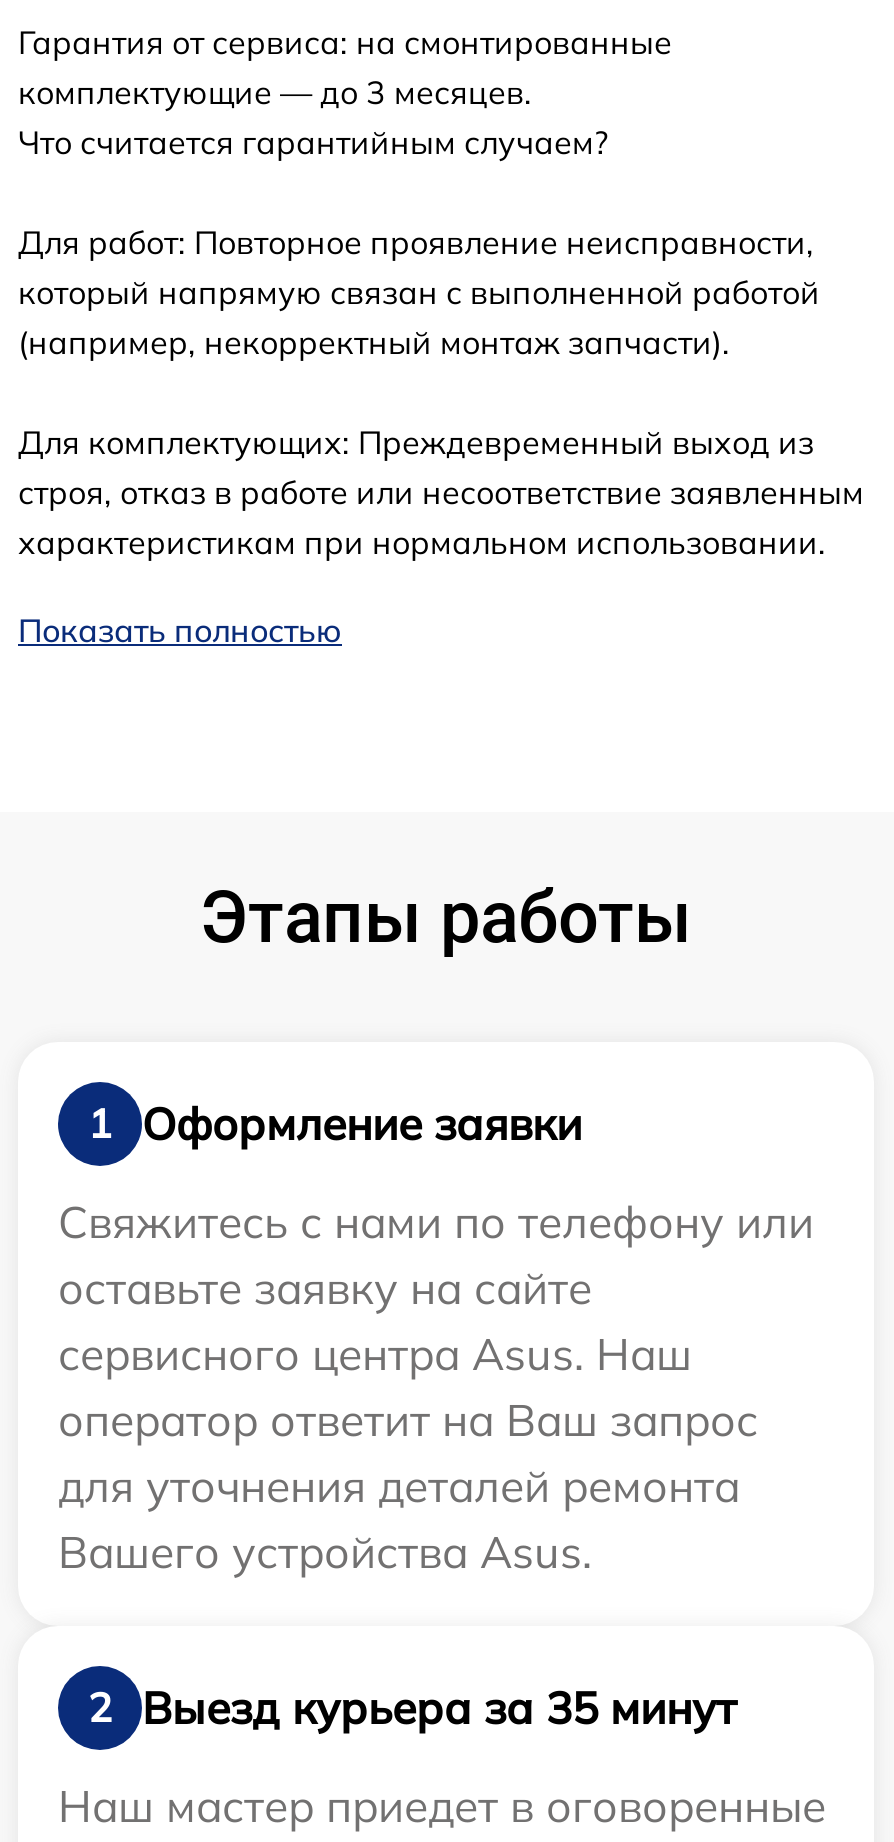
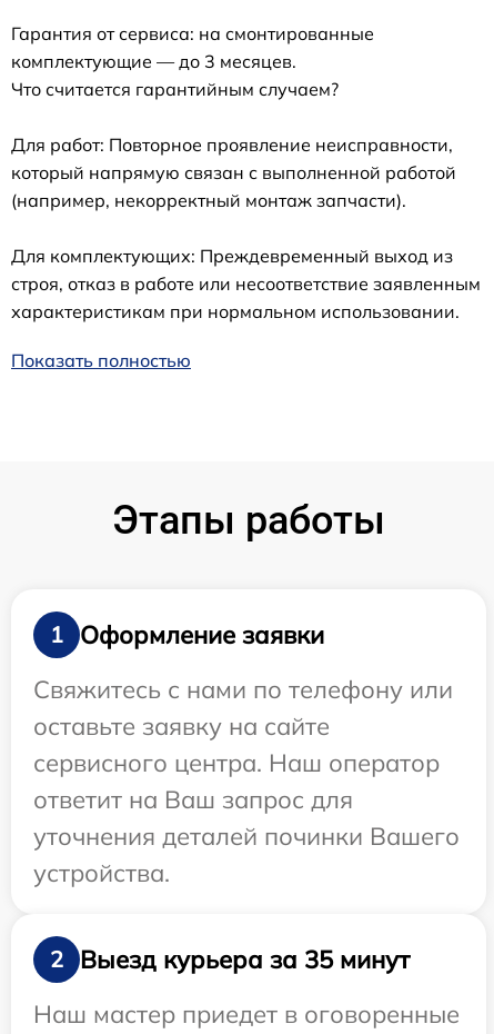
- сервисного центра Asus. Наш
- оператор ответит на Ваш запрос
- для уточнения деталей ремонта
- Вашего устройства Asus.
+ сервисного центра. Наш оператор
+ ответит на Ваш запрос для
+ уточнения деталей починки Вашего
+ устройства.
